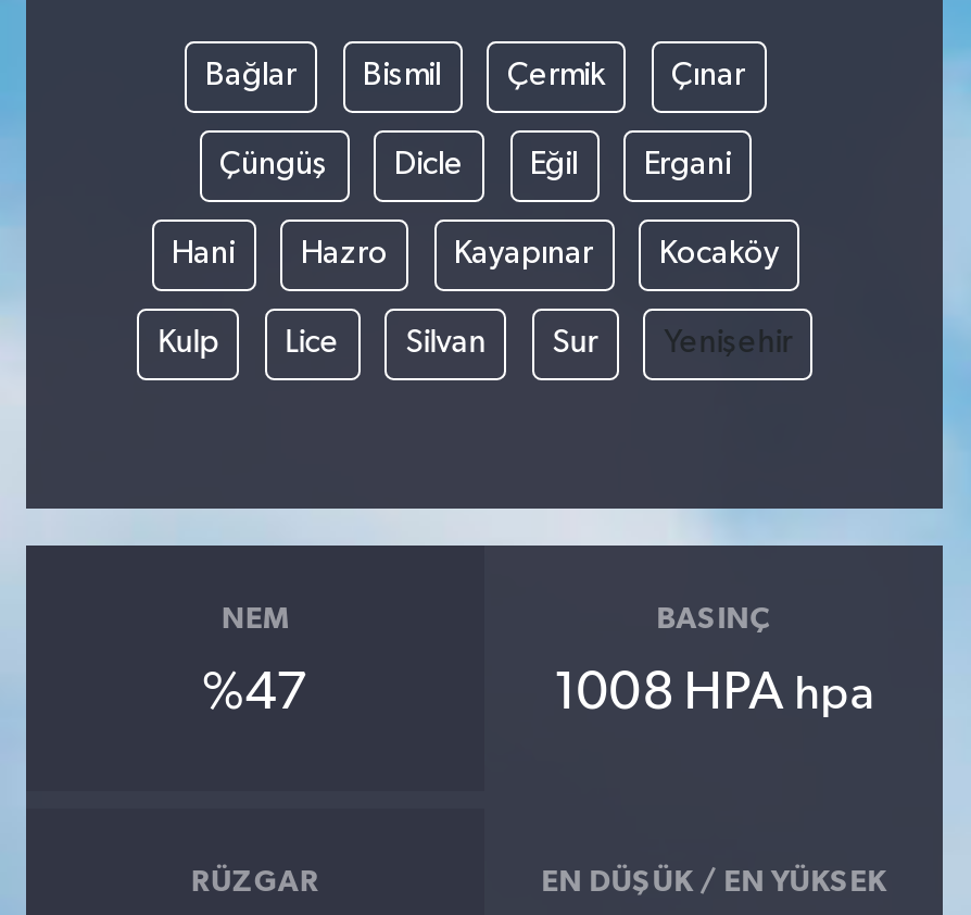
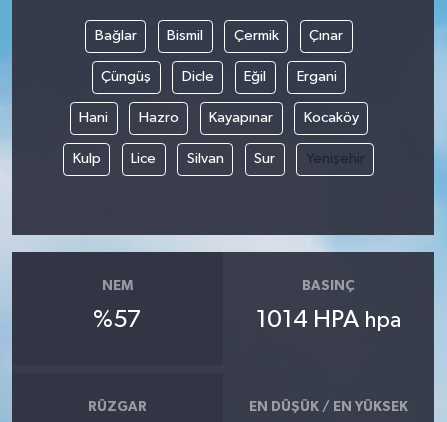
- %47
+ %57

- 1008 HPA hpa
+ 1014 HPA hpa
